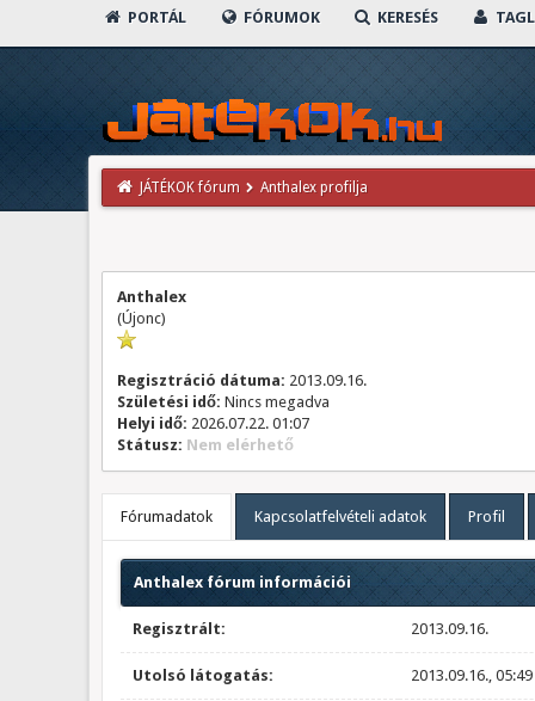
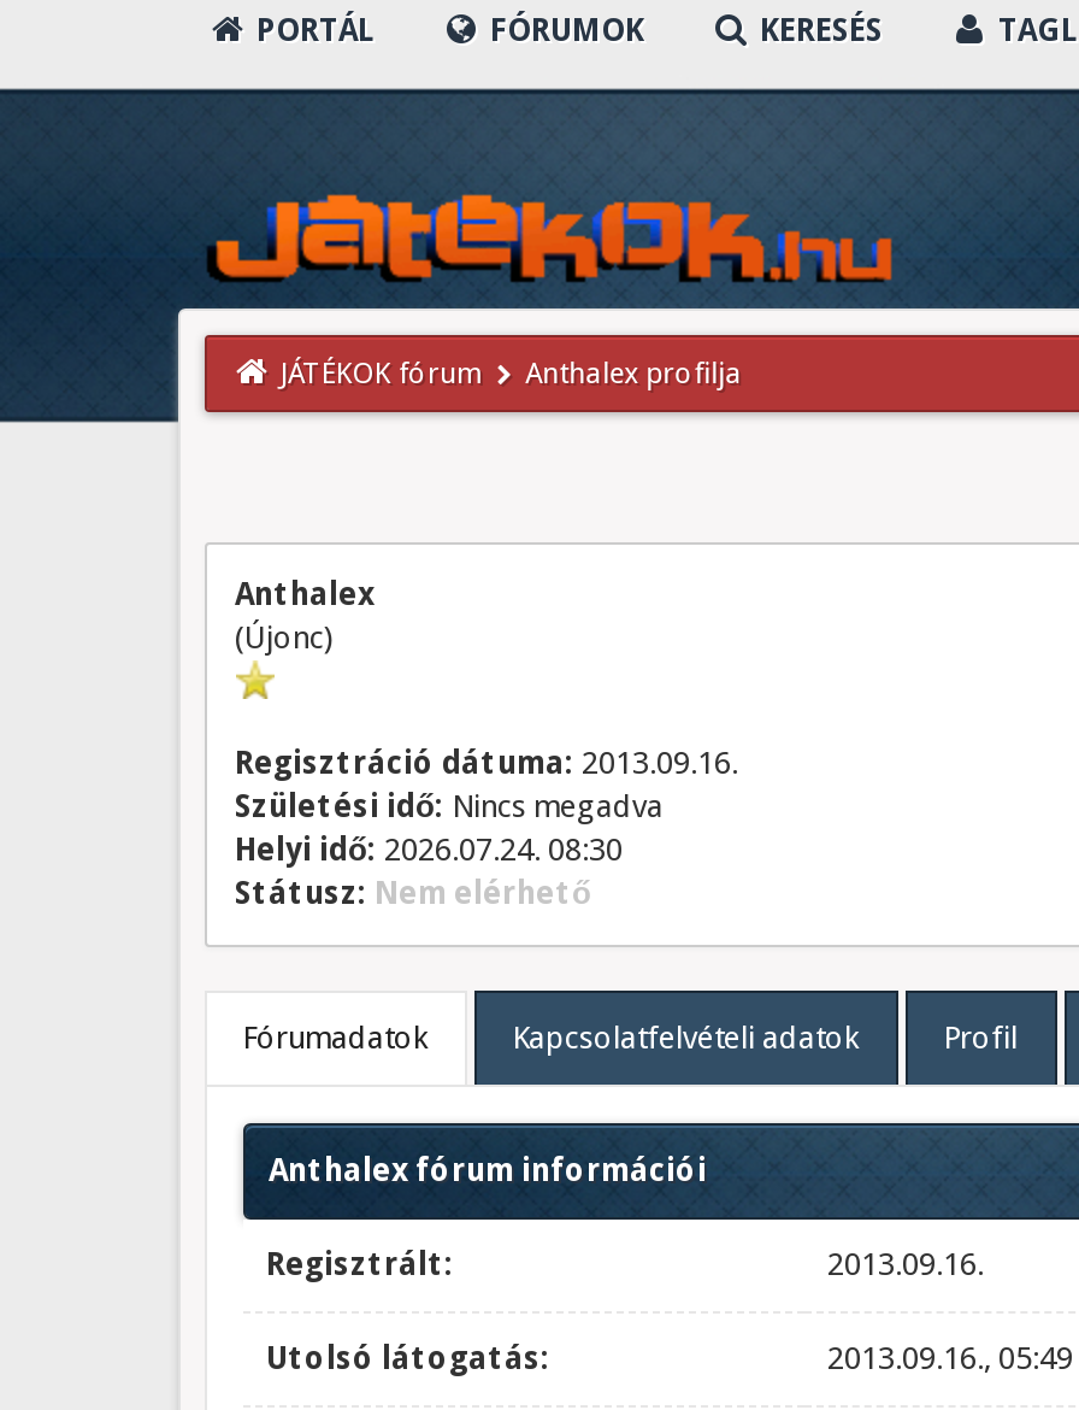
- Helyi idő: 2026.07.22. 01:07
+ Helyi idő: 2026.07.24. 08:30
